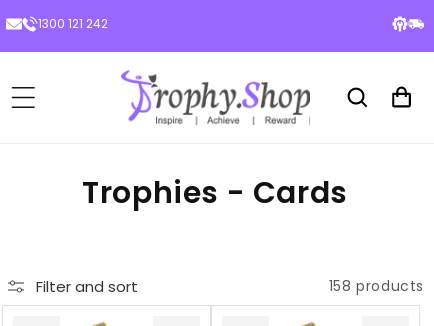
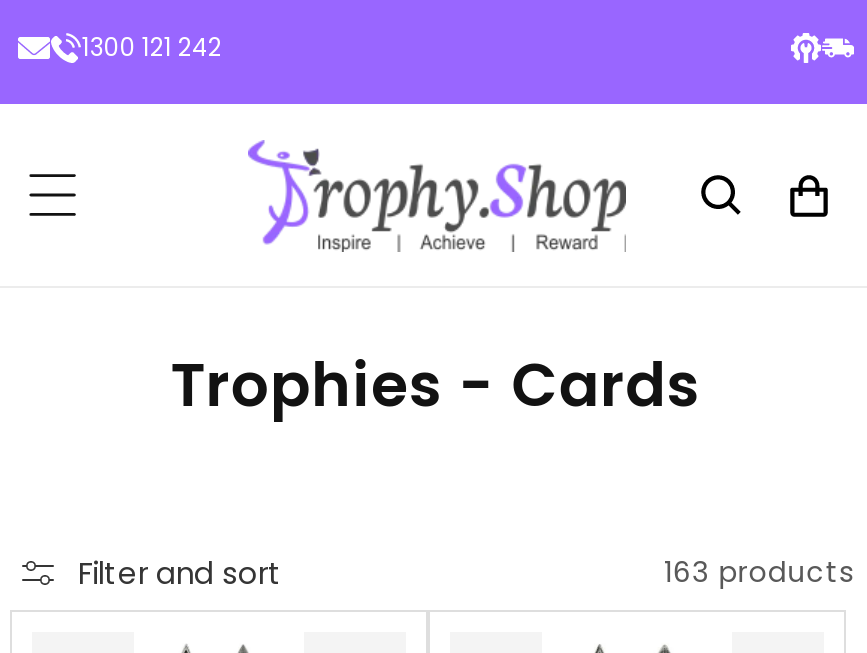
- 158 products
+ 163 products
